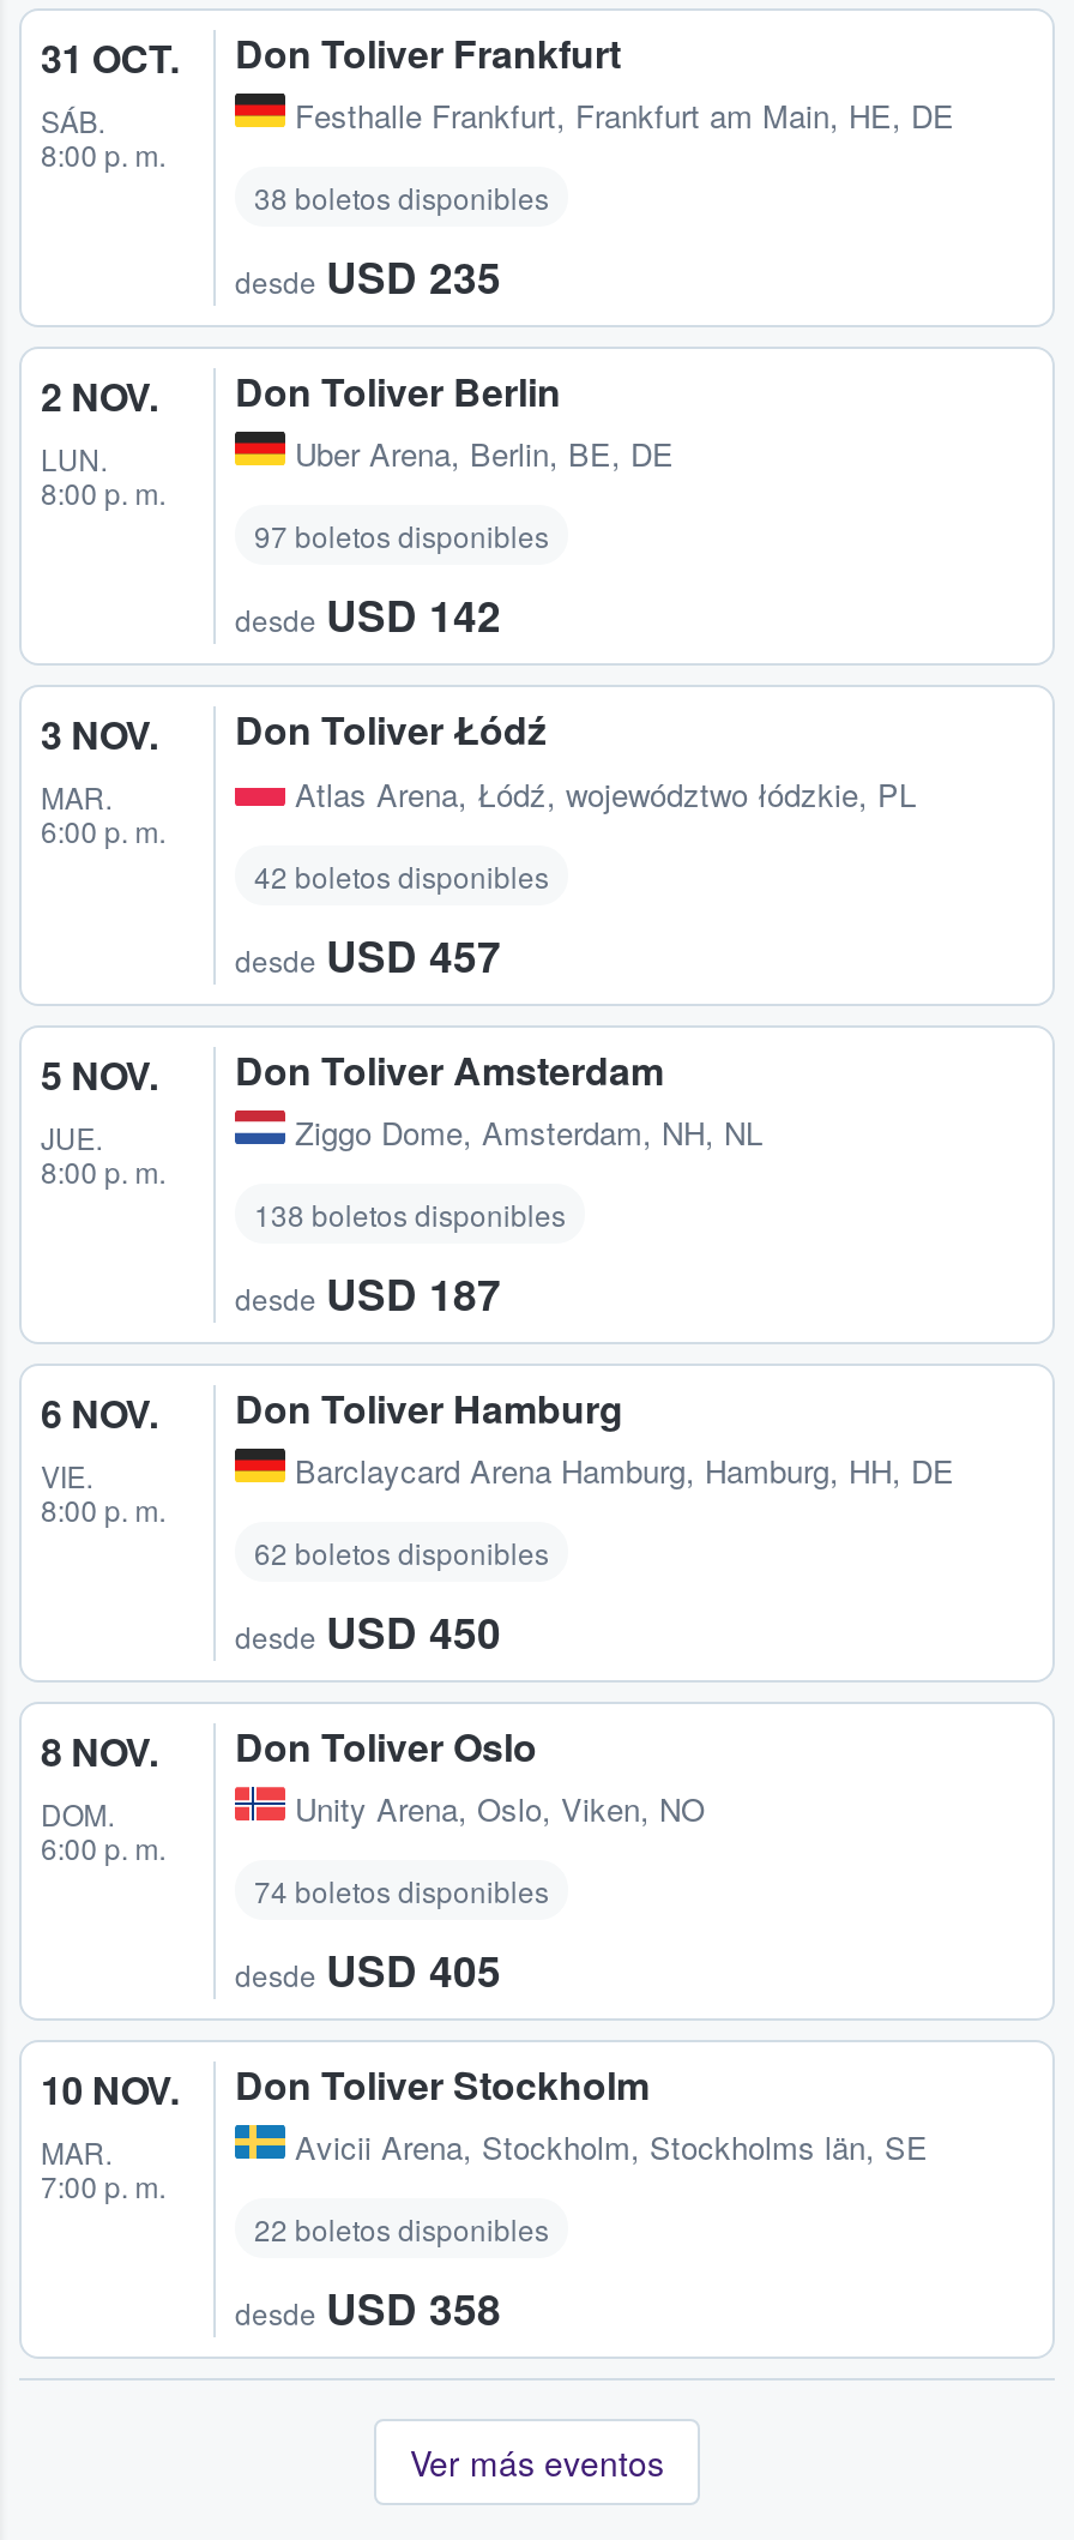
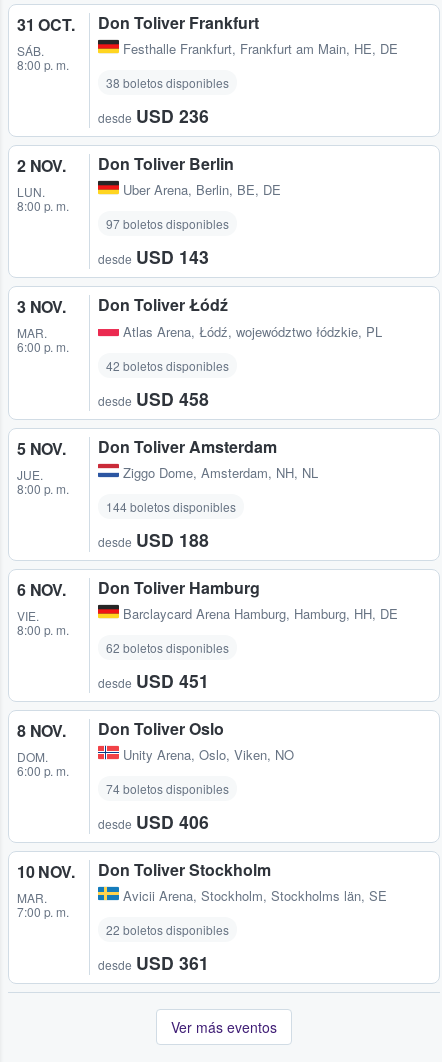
- desde USD 235
+ desde USD 236

- desde USD 142
+ desde USD 143

- desde USD 457
+ desde USD 458

- 138 boletos disponibles
+ 144 boletos disponibles

- desde USD 187
+ desde USD 188

- desde USD 450
+ desde USD 451

- desde USD 405
+ desde USD 406

- desde USD 358
+ desde USD 361
